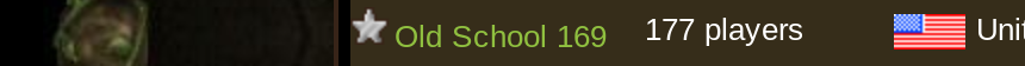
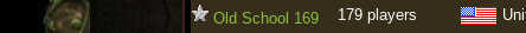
- Old School 169 177 players
+ Old School 169 179 players
